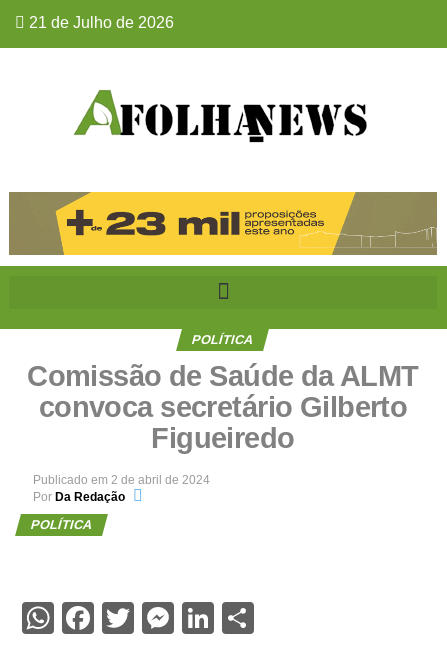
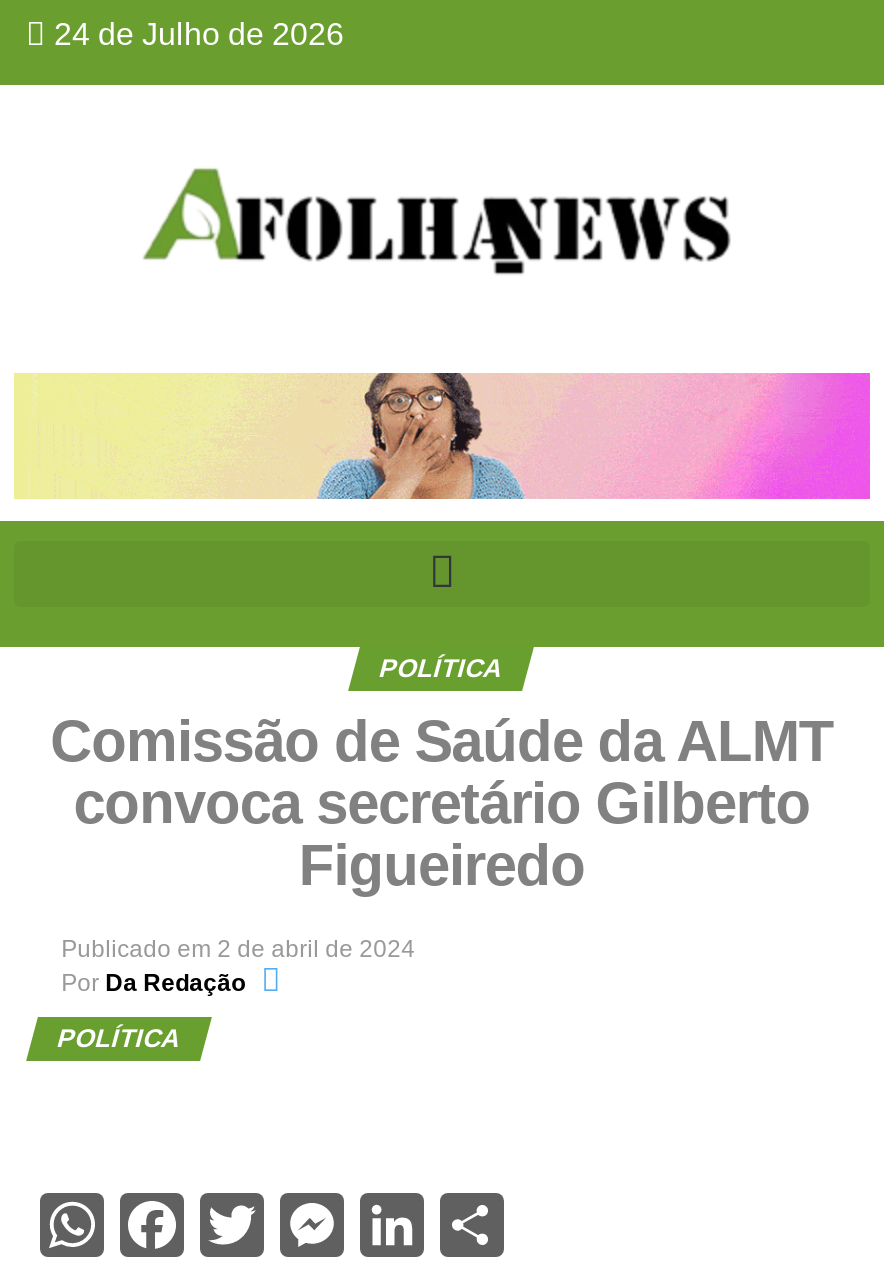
- 21 de Julho de 2026
+ 24 de Julho de 2026

- [image]
+ [image]
